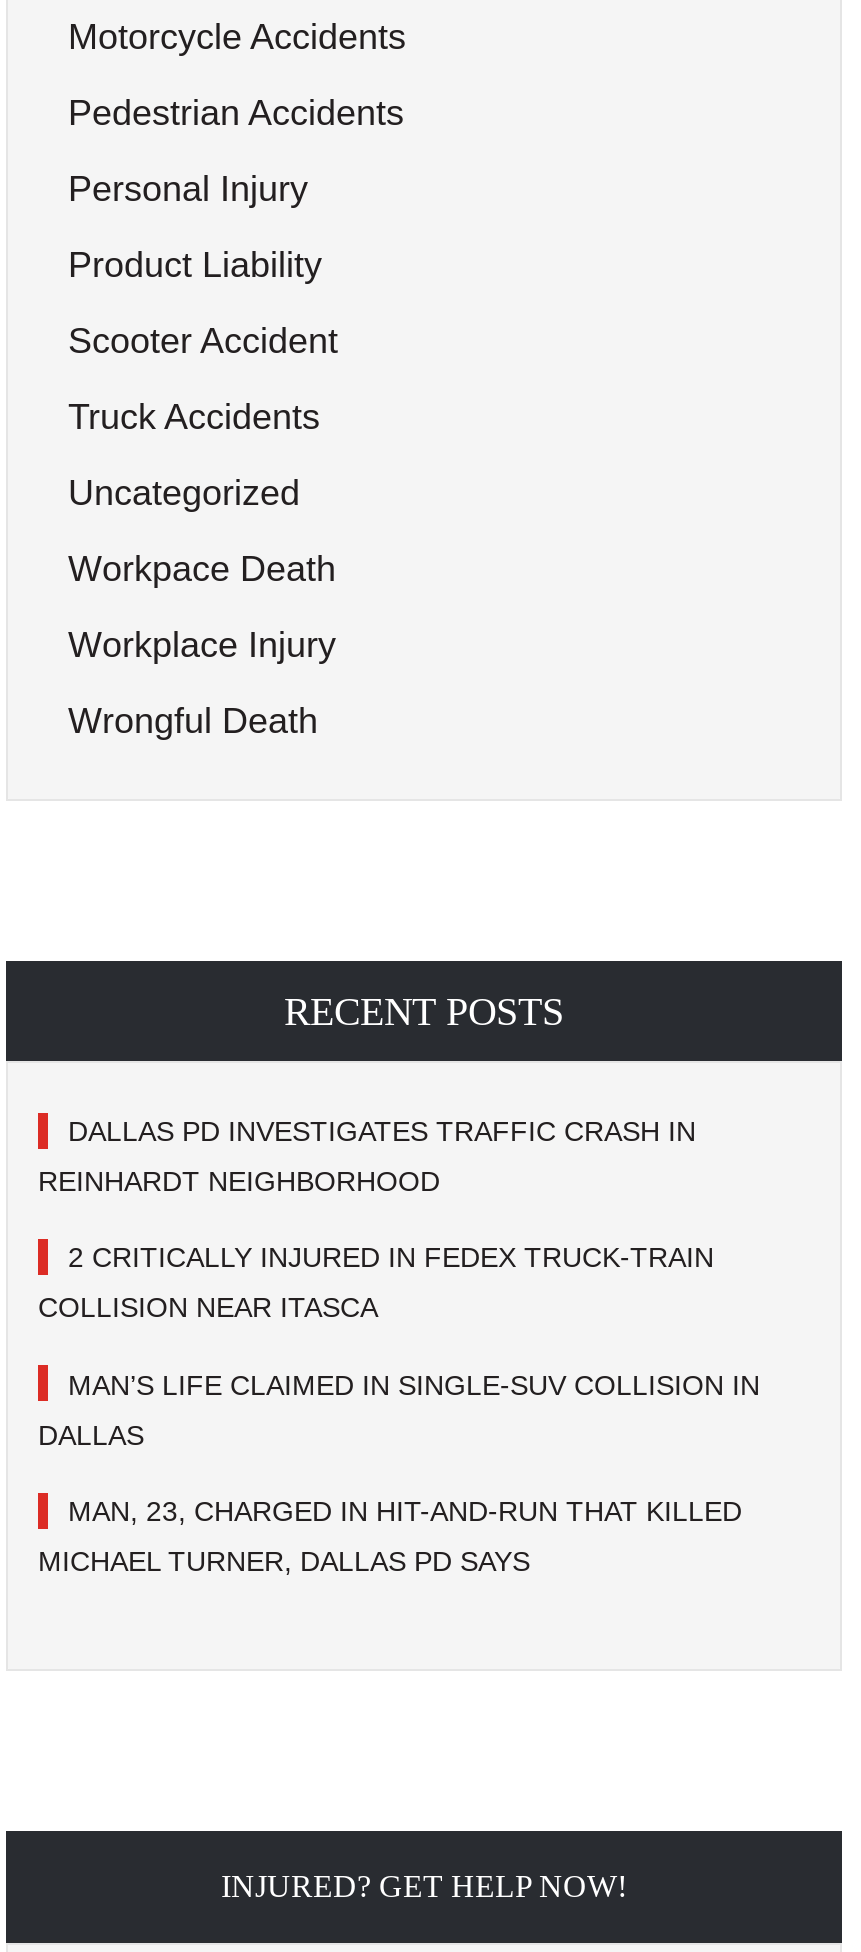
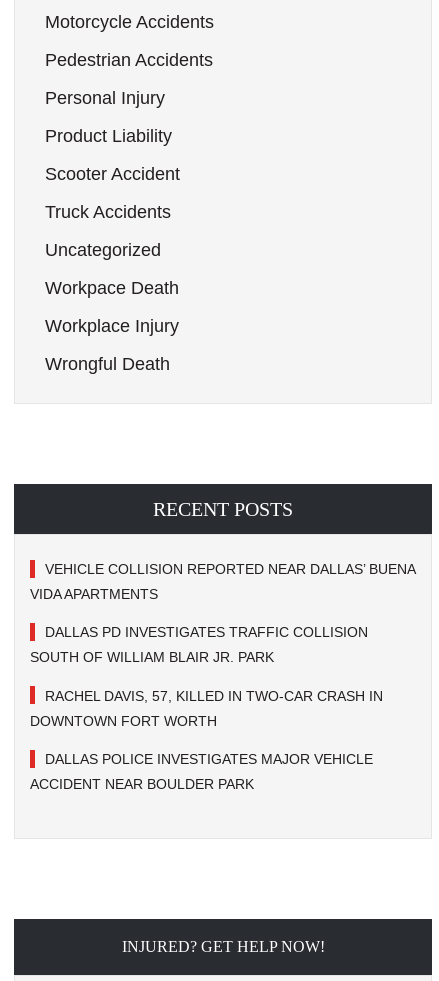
- DALLAS PD INVESTIGATES TRAFFIC CRASH IN
+ VEHICLE COLLISION REPORTED NEAR DALLAS’ BUENA

- REINHARDT NEIGHBORHOOD
+ VIDA APARTMENTS

- 2 CRITICALLY INJURED IN FEDEX TRUCK-TRAIN
+ DALLAS PD INVESTIGATES TRAFFIC COLLISION

- COLLISION NEAR ITASCA
+ SOUTH OF WILLIAM BLAIR JR. PARK

- MAN’S LIFE CLAIMED IN SINGLE-SUV COLLISION IN
+ RACHEL DAVIS, 57, KILLED IN TWO-CAR CRASH IN

- DALLAS
+ DOWNTOWN FORT WORTH

- MAN, 23, CHARGED IN HIT-AND-RUN THAT KILLED
+ DALLAS POLICE INVESTIGATES MAJOR VEHICLE

- MICHAEL TURNER, DALLAS PD SAYS
+ ACCIDENT NEAR BOULDER PARK
